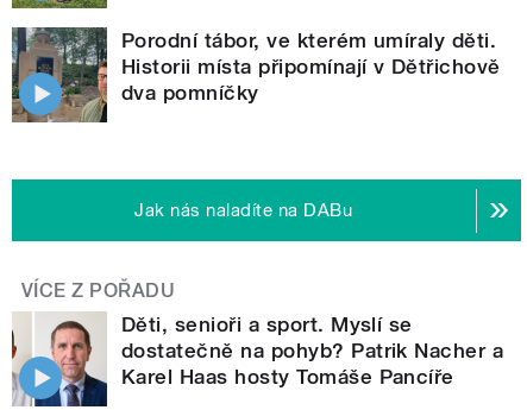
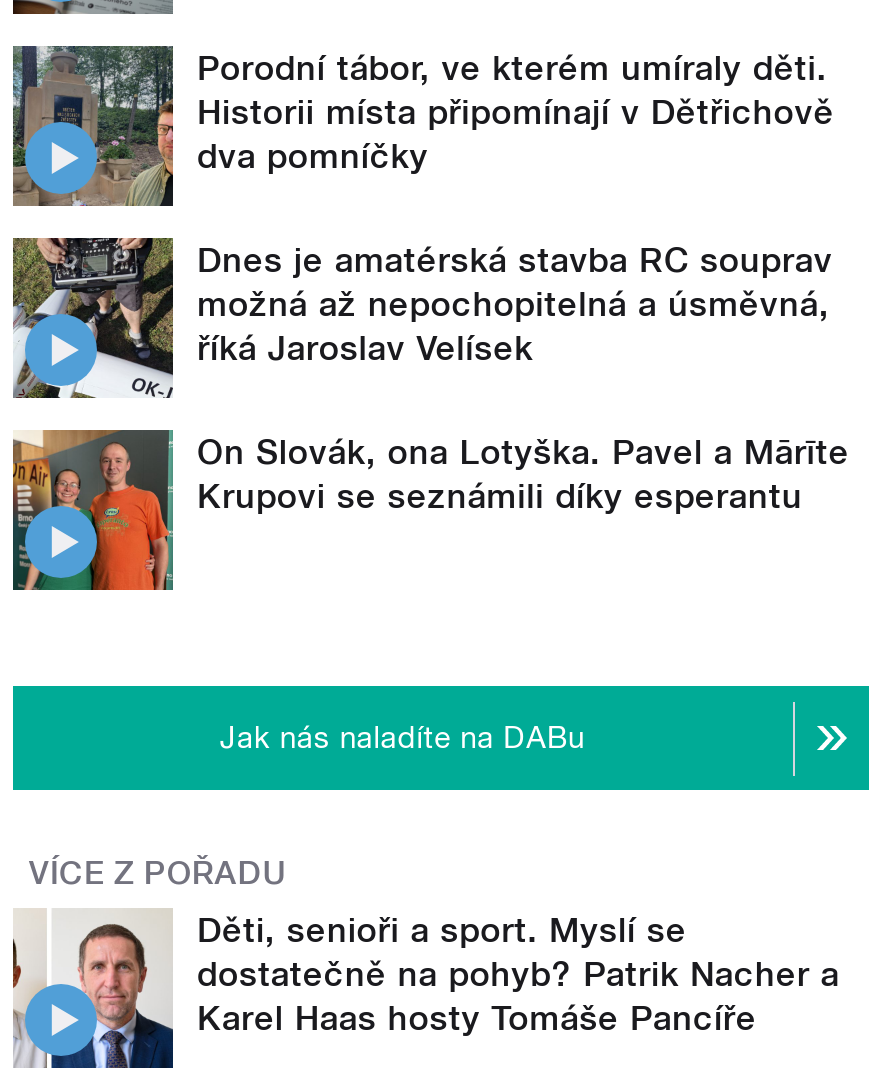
+ [image]
+ Dnes je amatérská stavba RC souprav
+ možná až nepochopitelná a úsměvná,
+ říká Jaroslav Velísek
+ On Slovák, ona Lotyška. Pavel a Mārīte
+ Krupovi se seznámili díky esperantu

+ [image]
